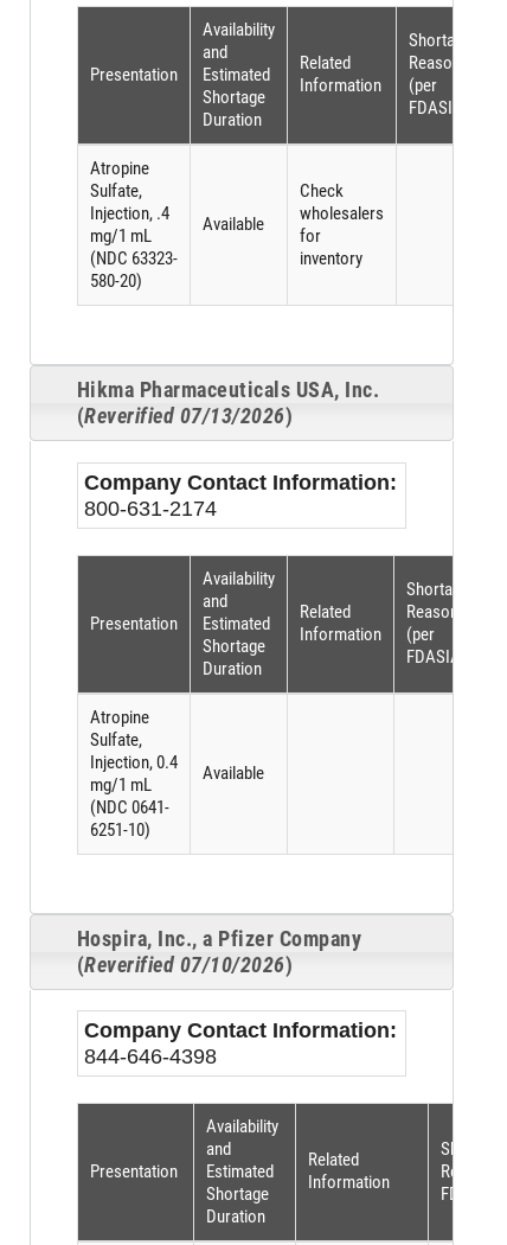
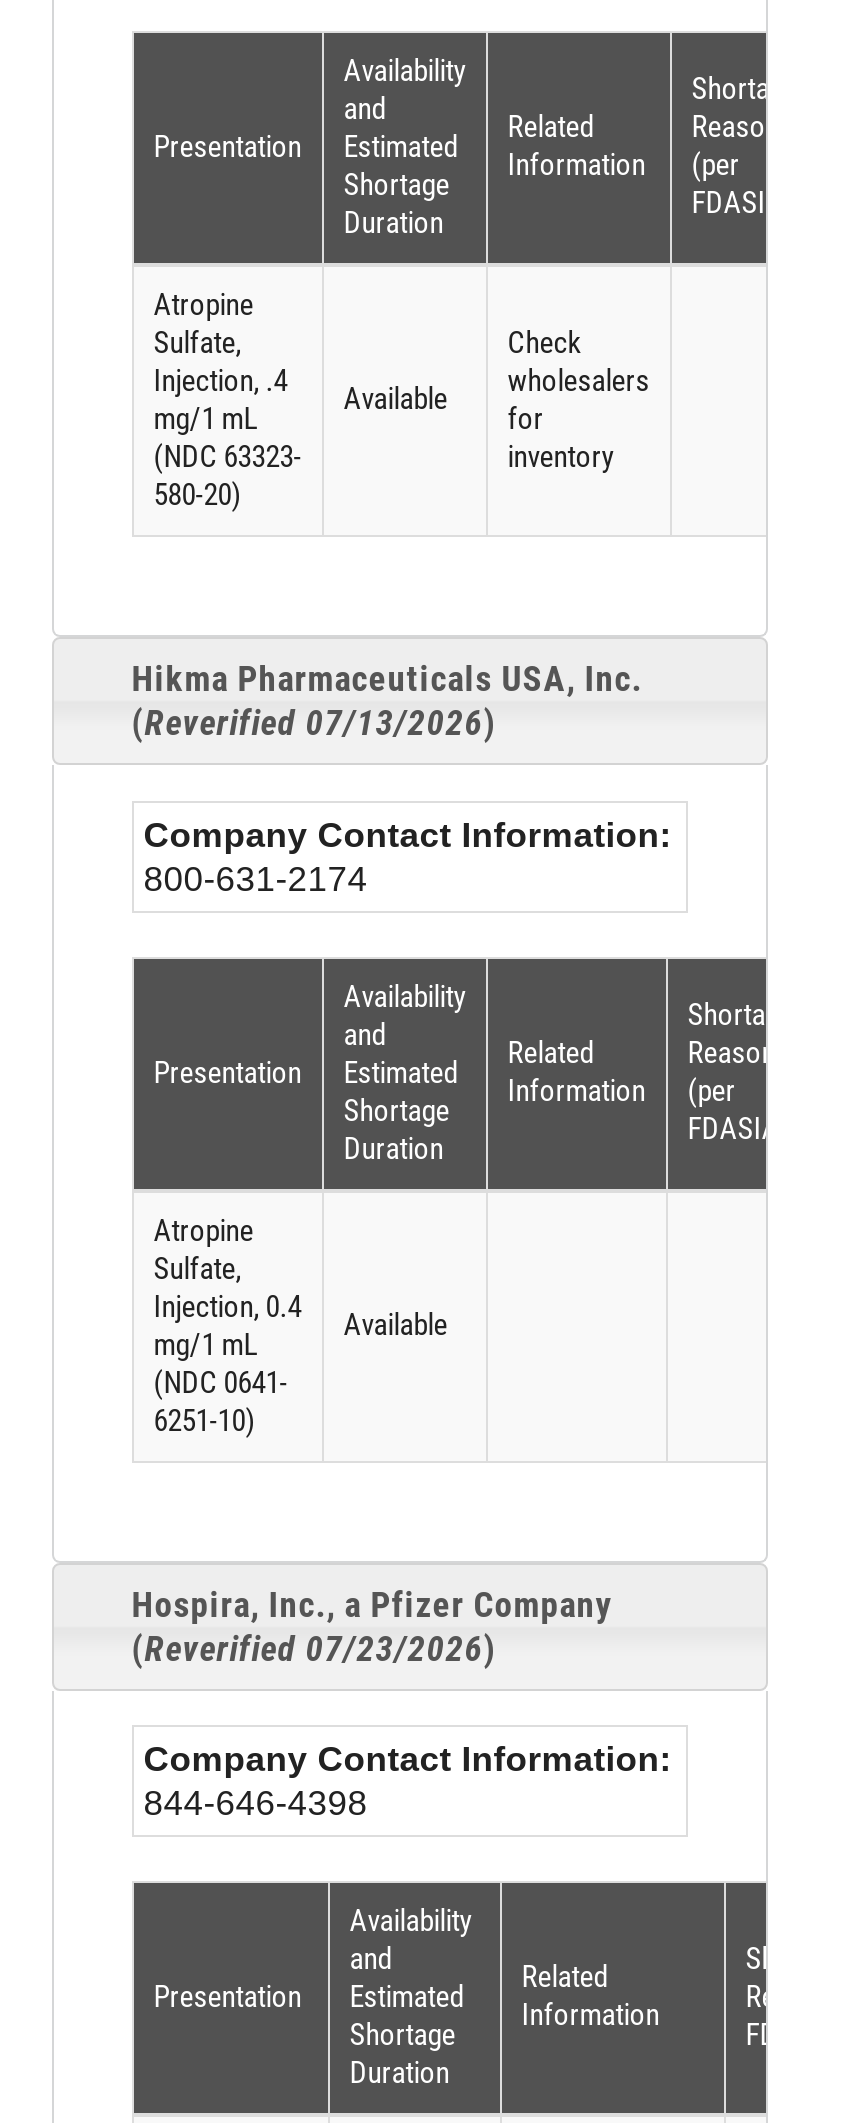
- (Reverified 07/10/2026)
+ (Reverified 07/23/2026)
